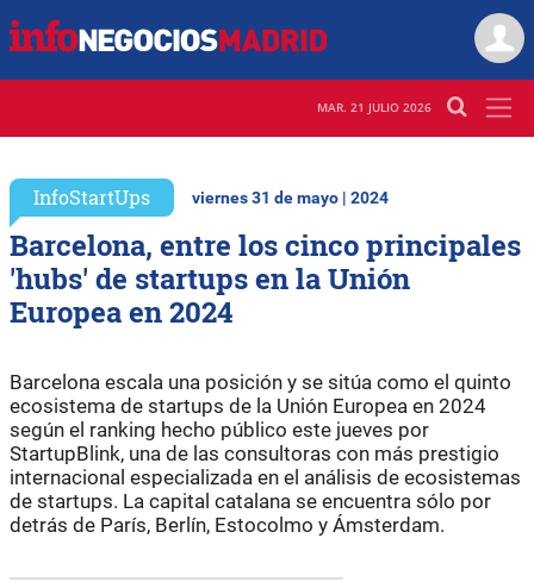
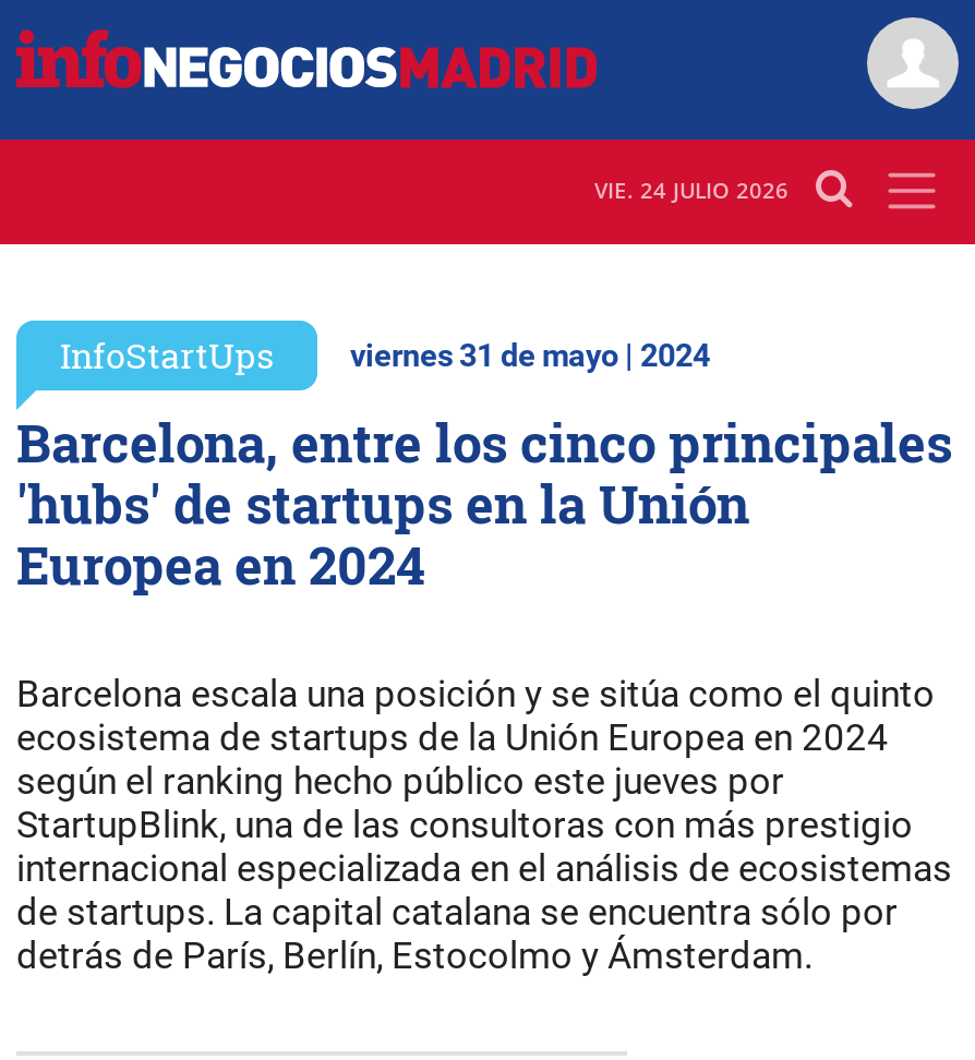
- MAR. 21 JULIO 2026
+ VIE. 24 JULIO 2026
